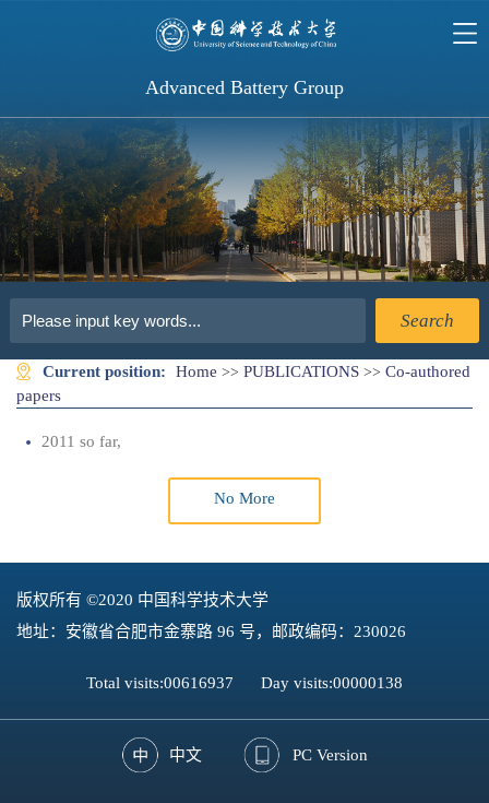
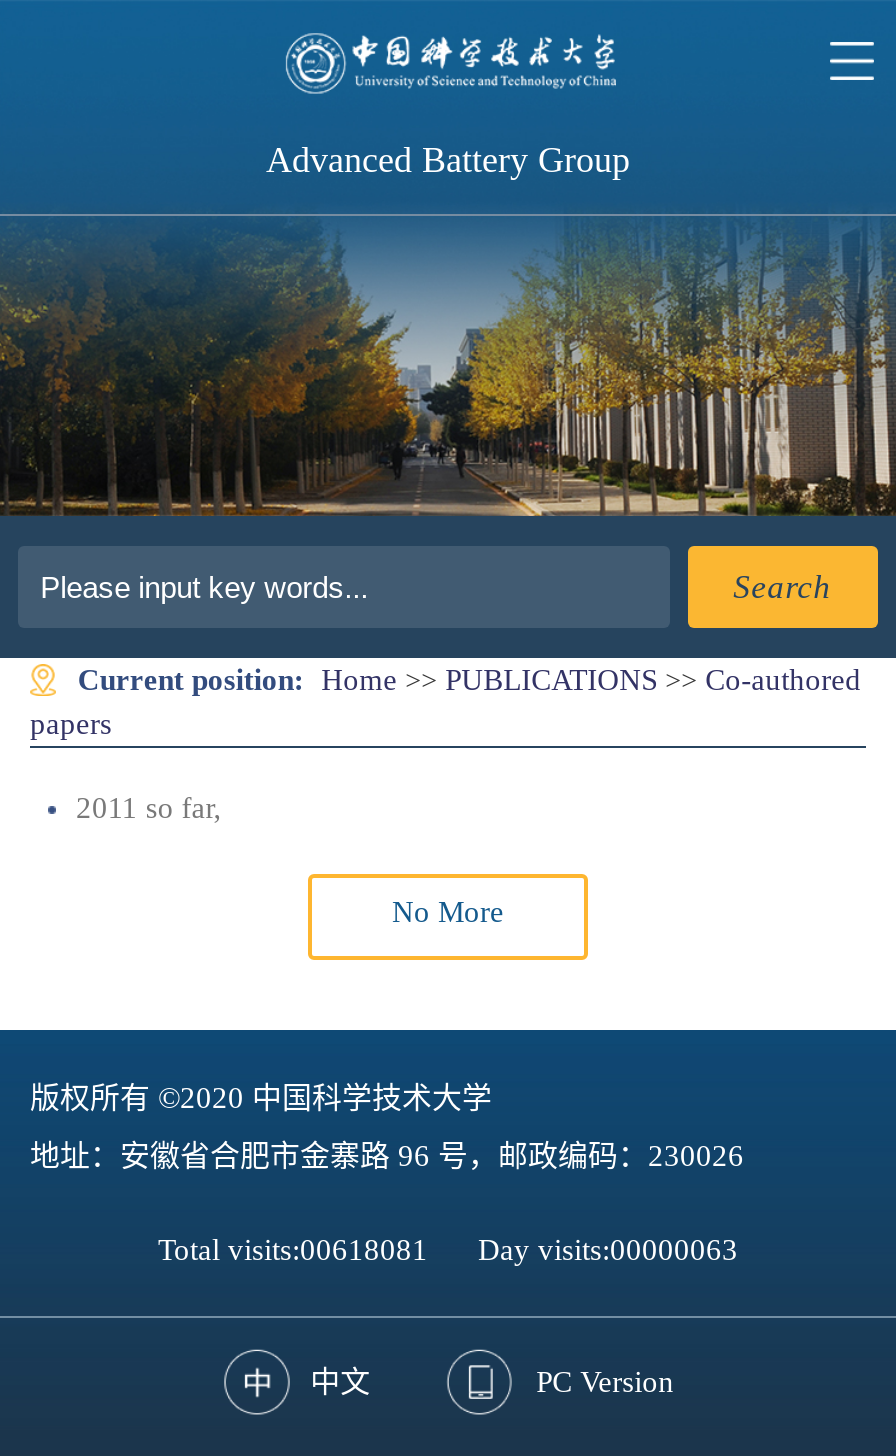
- Total visits:00616937
+ Total visits:00618081

- Day visits:00000138
+ Day visits:00000063
